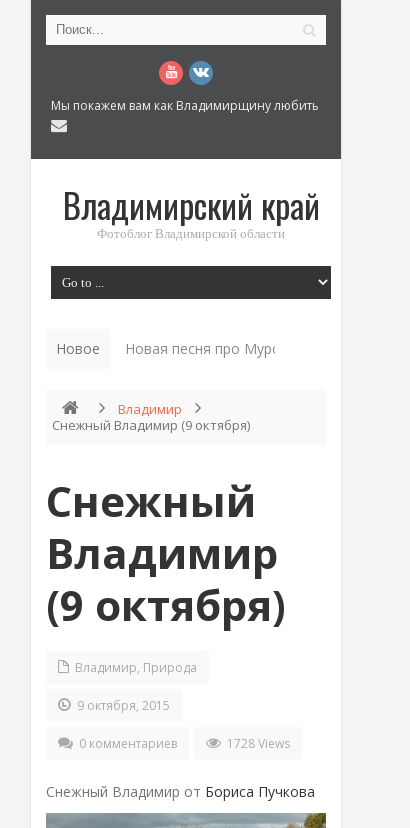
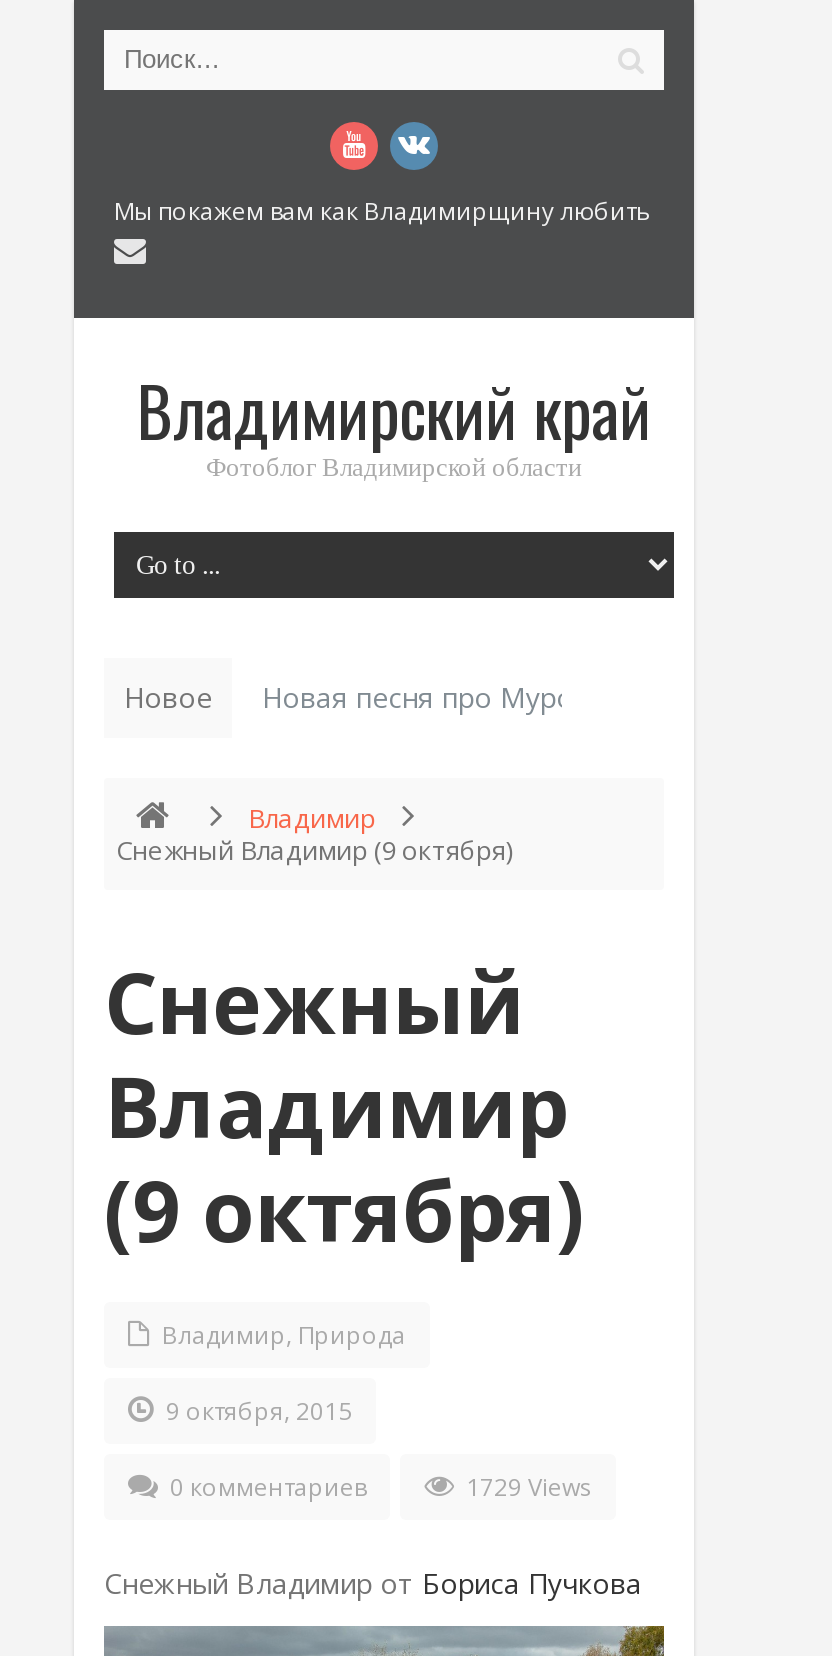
- 1728 Views
+ 1729 Views
